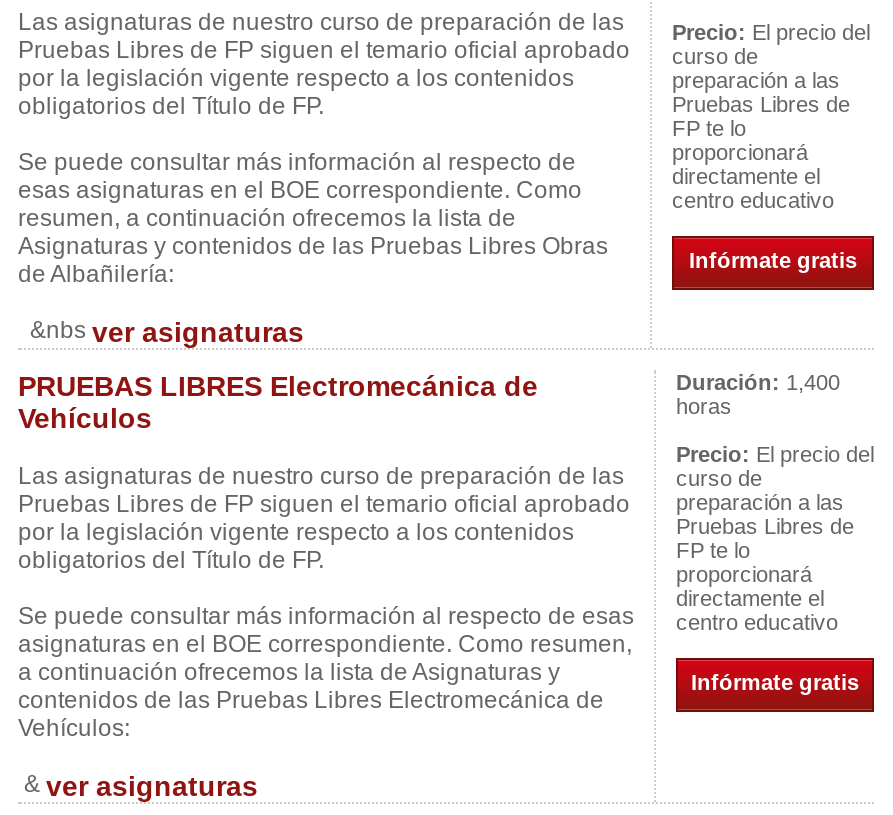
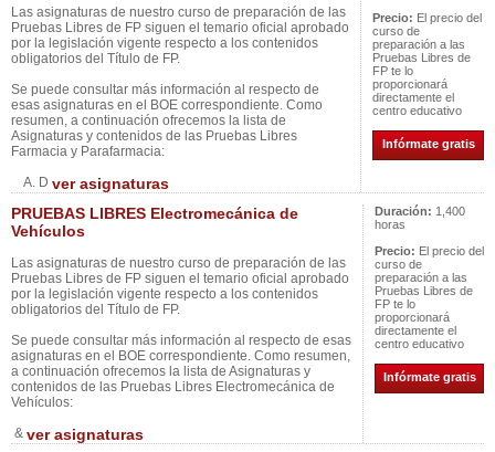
- Asignaturas y contenidos de las Pruebas Libres Obras
- de Albañilería:
+ Asignaturas y contenidos de las Pruebas Libres
+ Farmacia y Parafarmacia:

- &nbs ver asignaturas
+ A. D ver asignaturas
